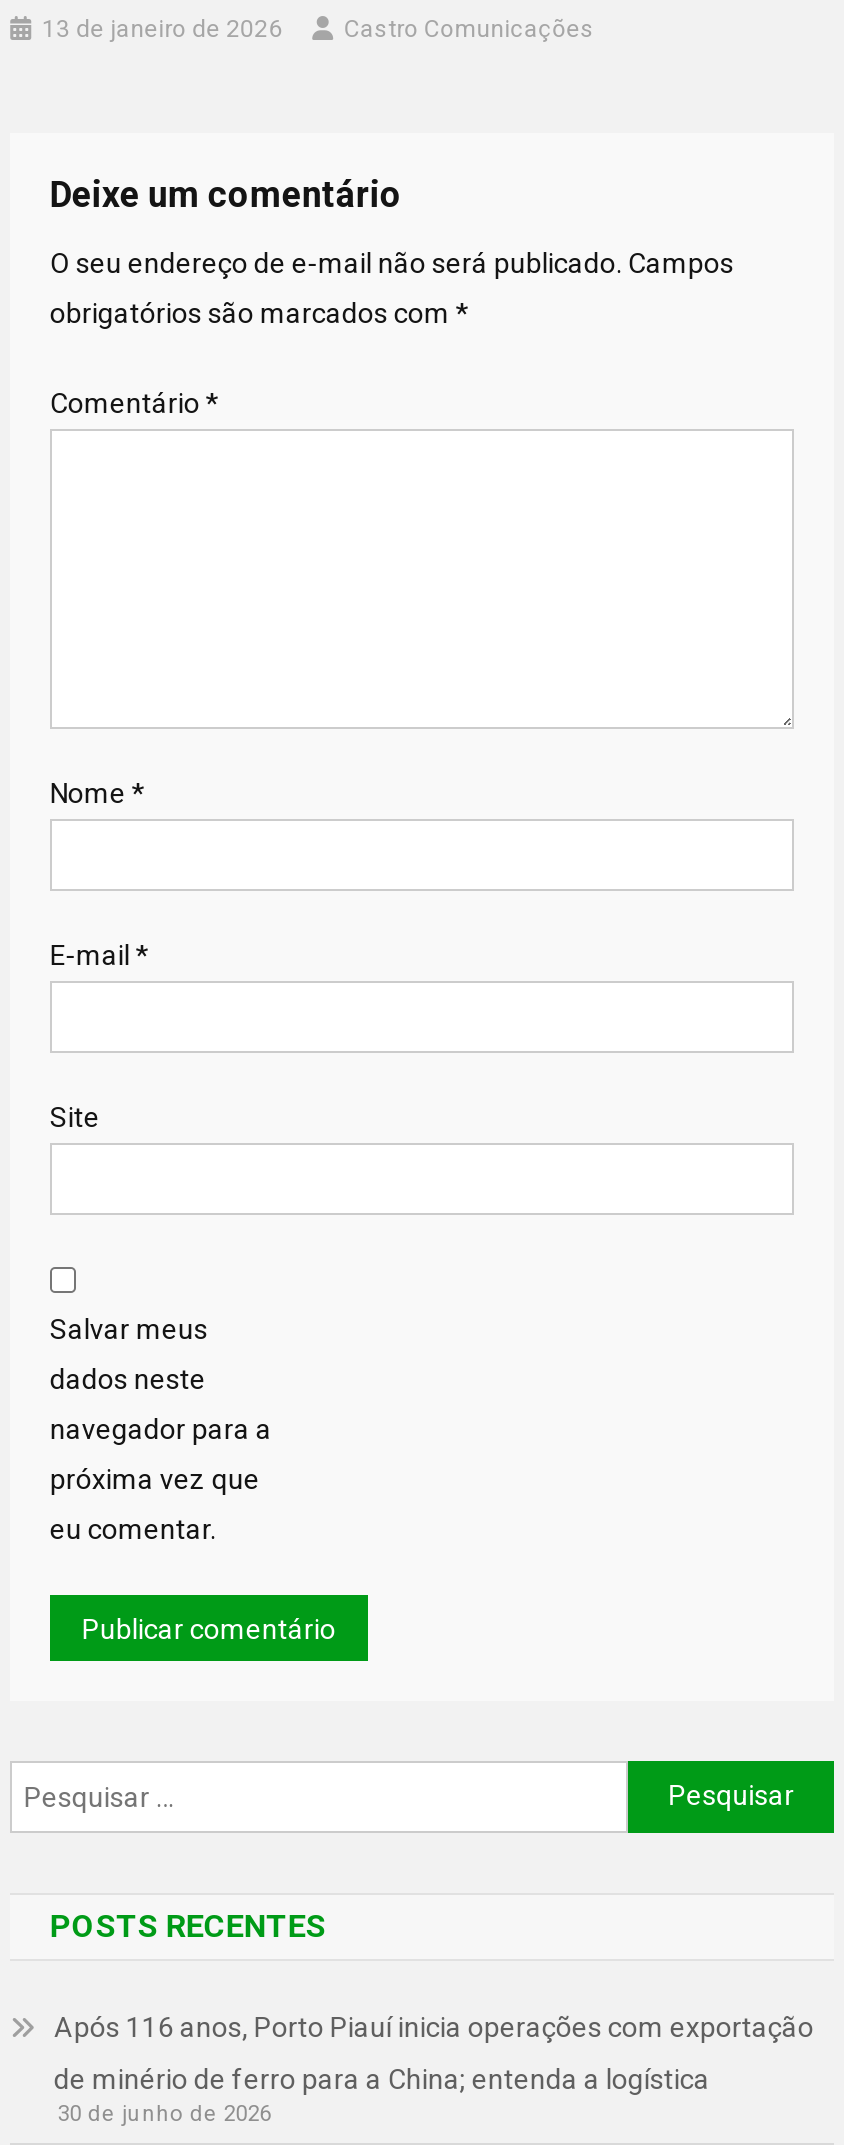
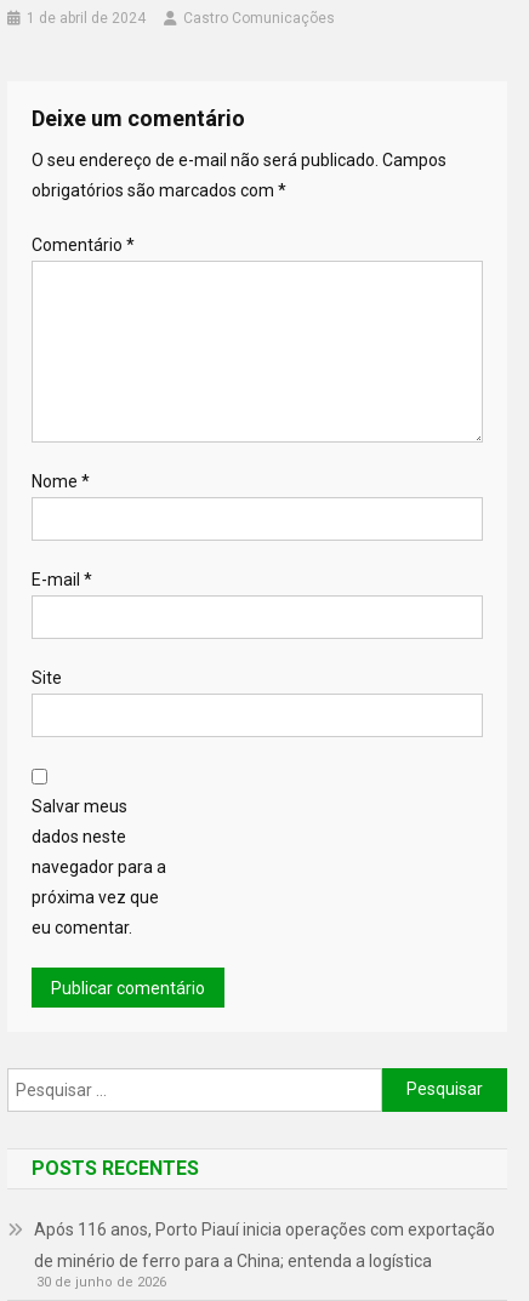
- 13 de janeiro de 2026
+ 1 de abril de 2024
